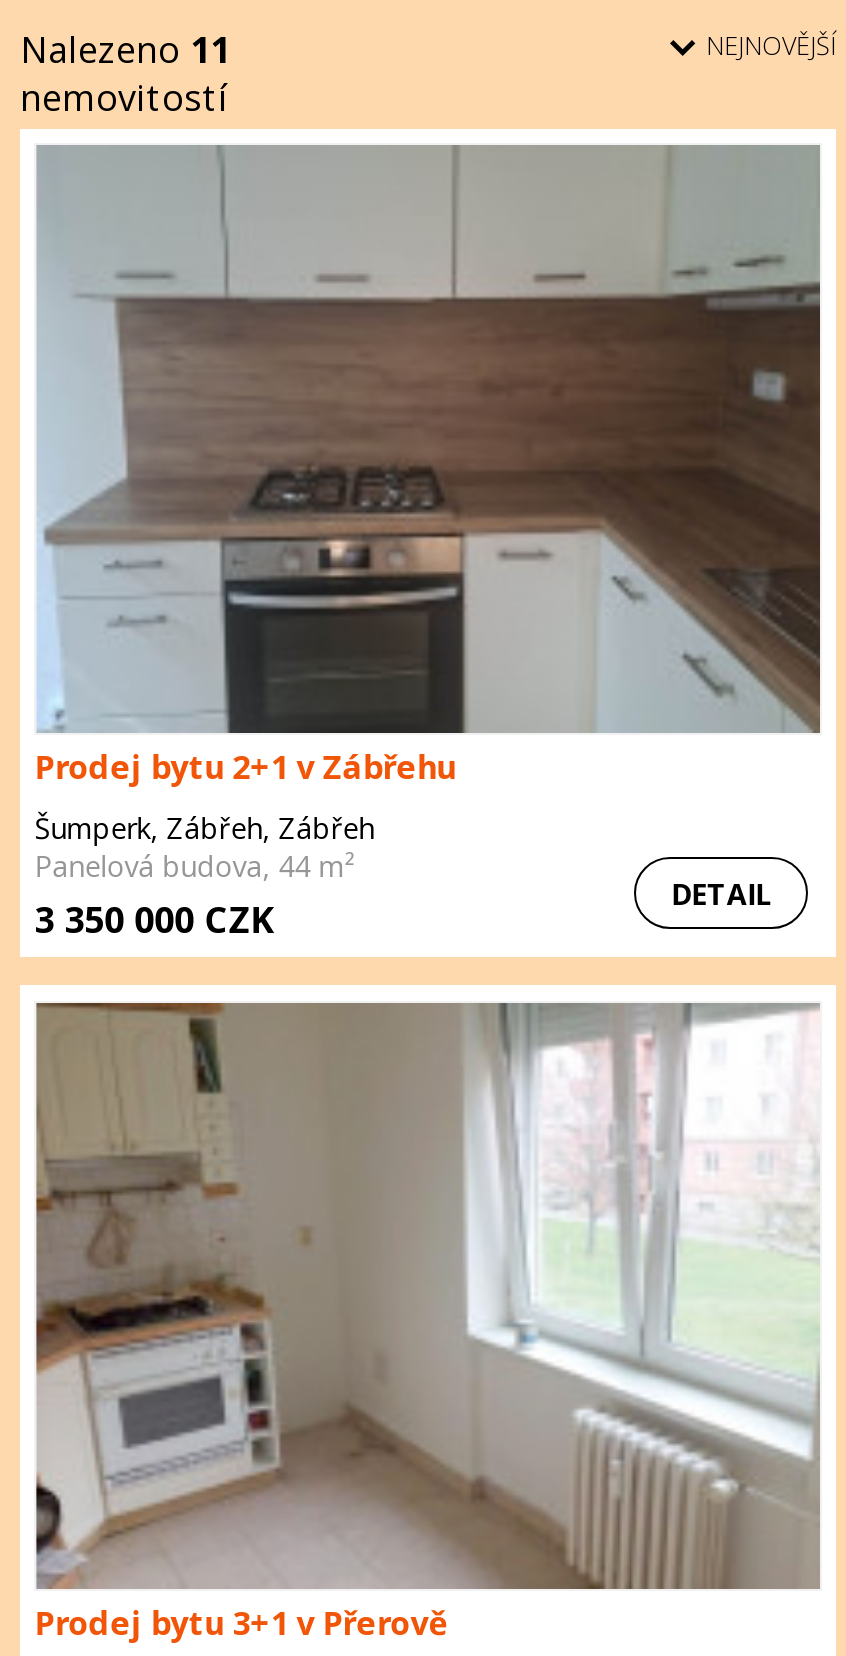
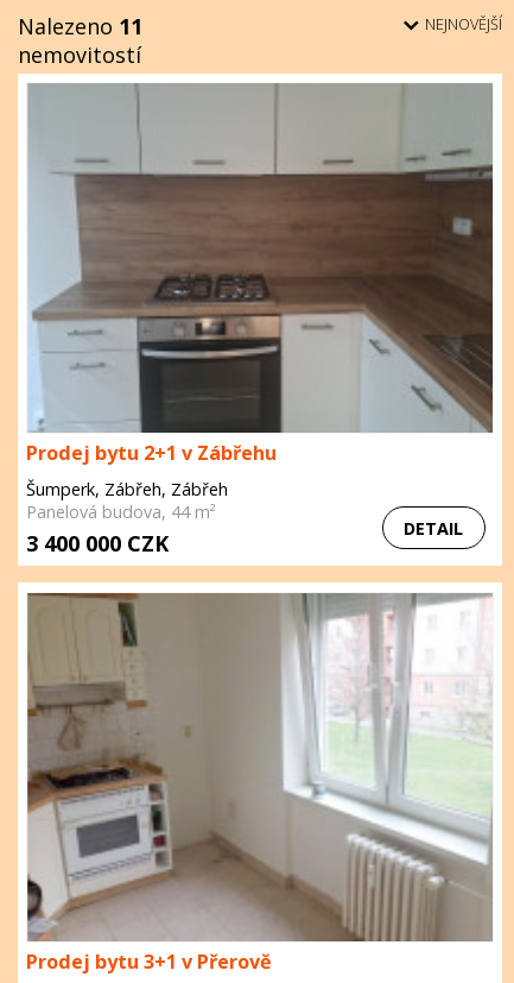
- 3 350 000 CZK
+ 3 400 000 CZK
